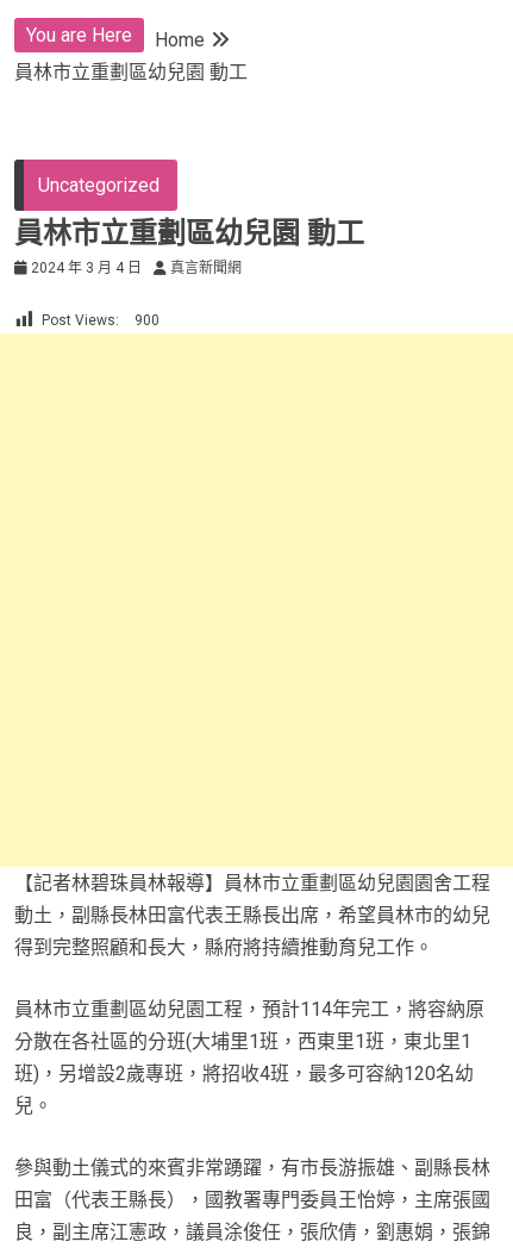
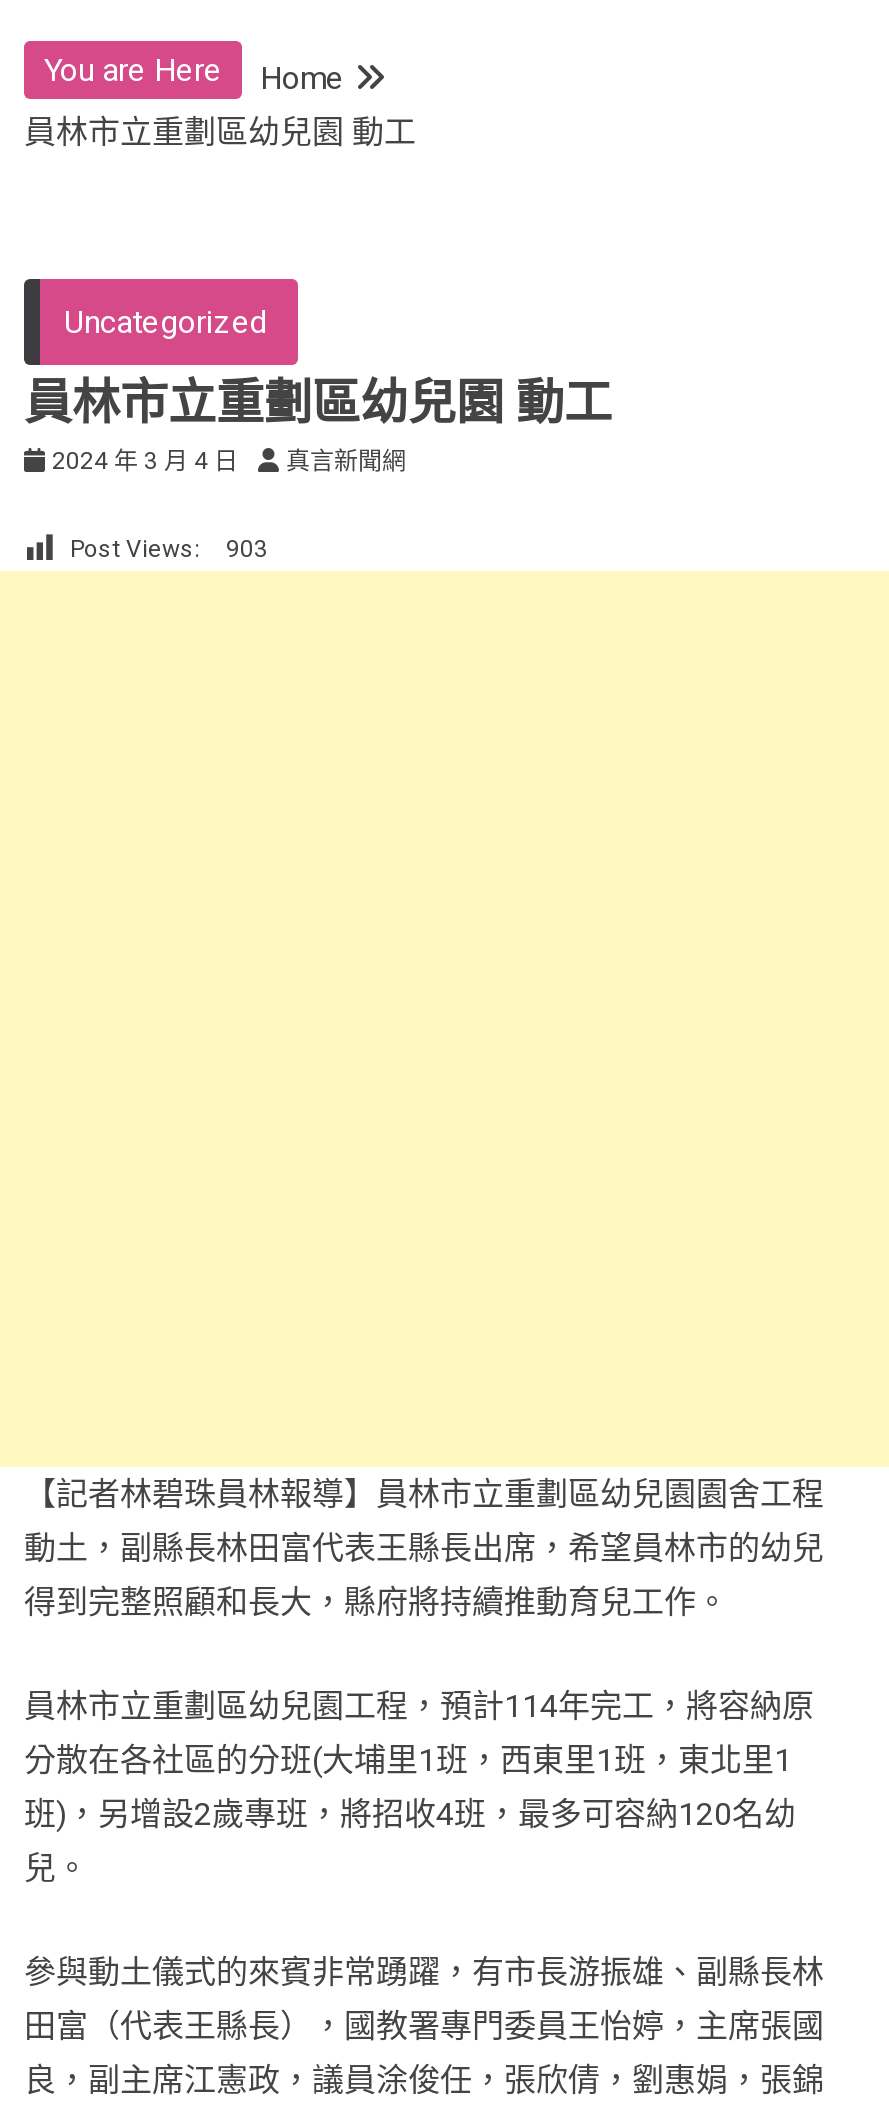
- Post Views: 900
+ Post Views: 903
